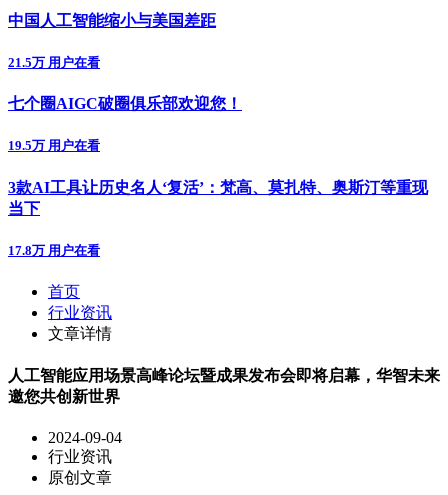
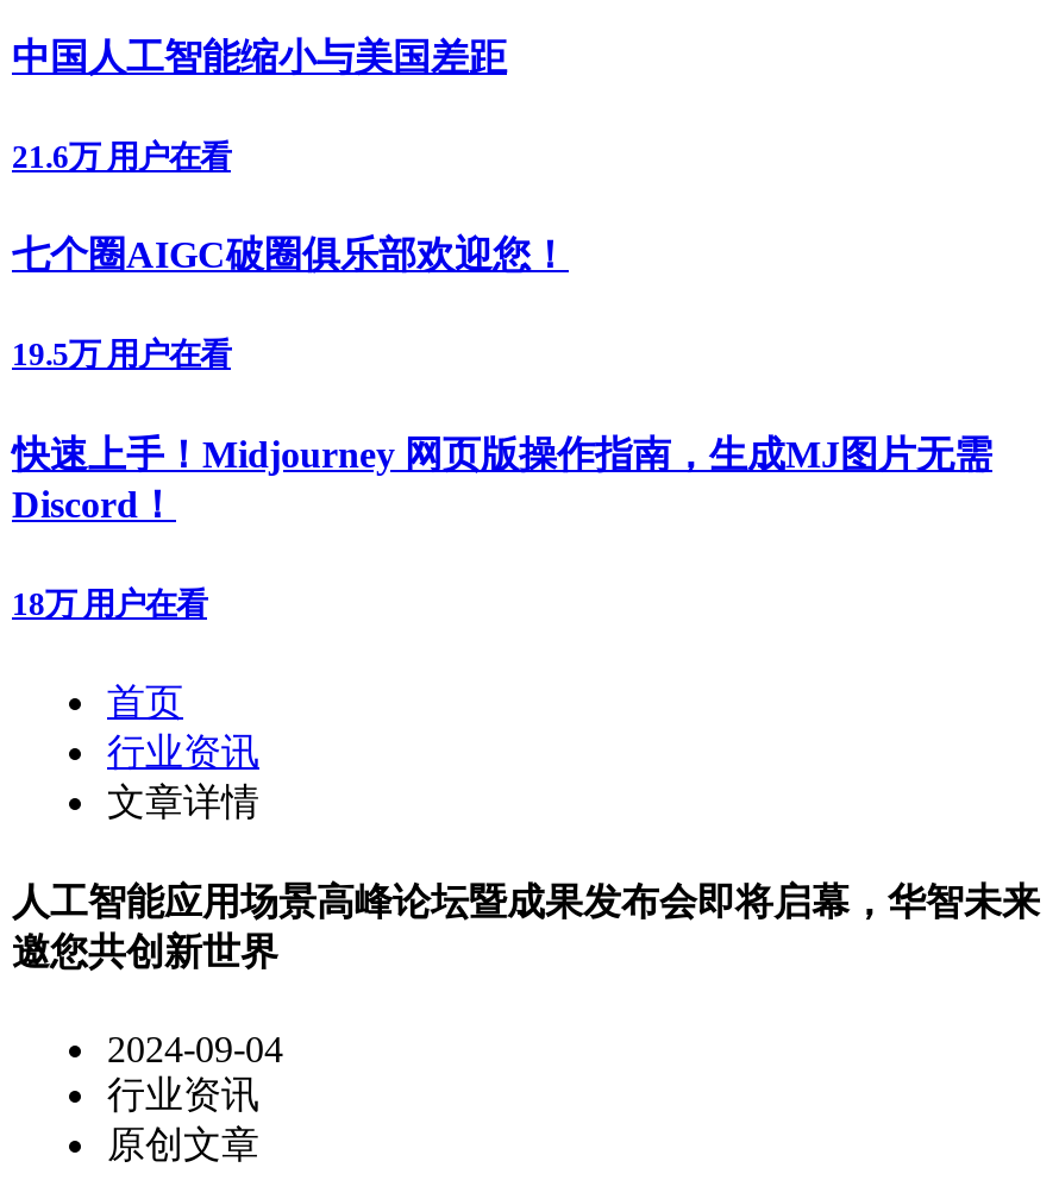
- 21.5万 用户在看
+ 21.6万 用户在看

- 3款AI工具让历史名人‘复活’：梵高、莫扎特、奥斯汀等重现
- 当下
+ 快速上手！Midjourney 网页版操作指南，生成MJ图片无需
+ Discord！

- 17.8万 用户在看
+ 18万 用户在看
